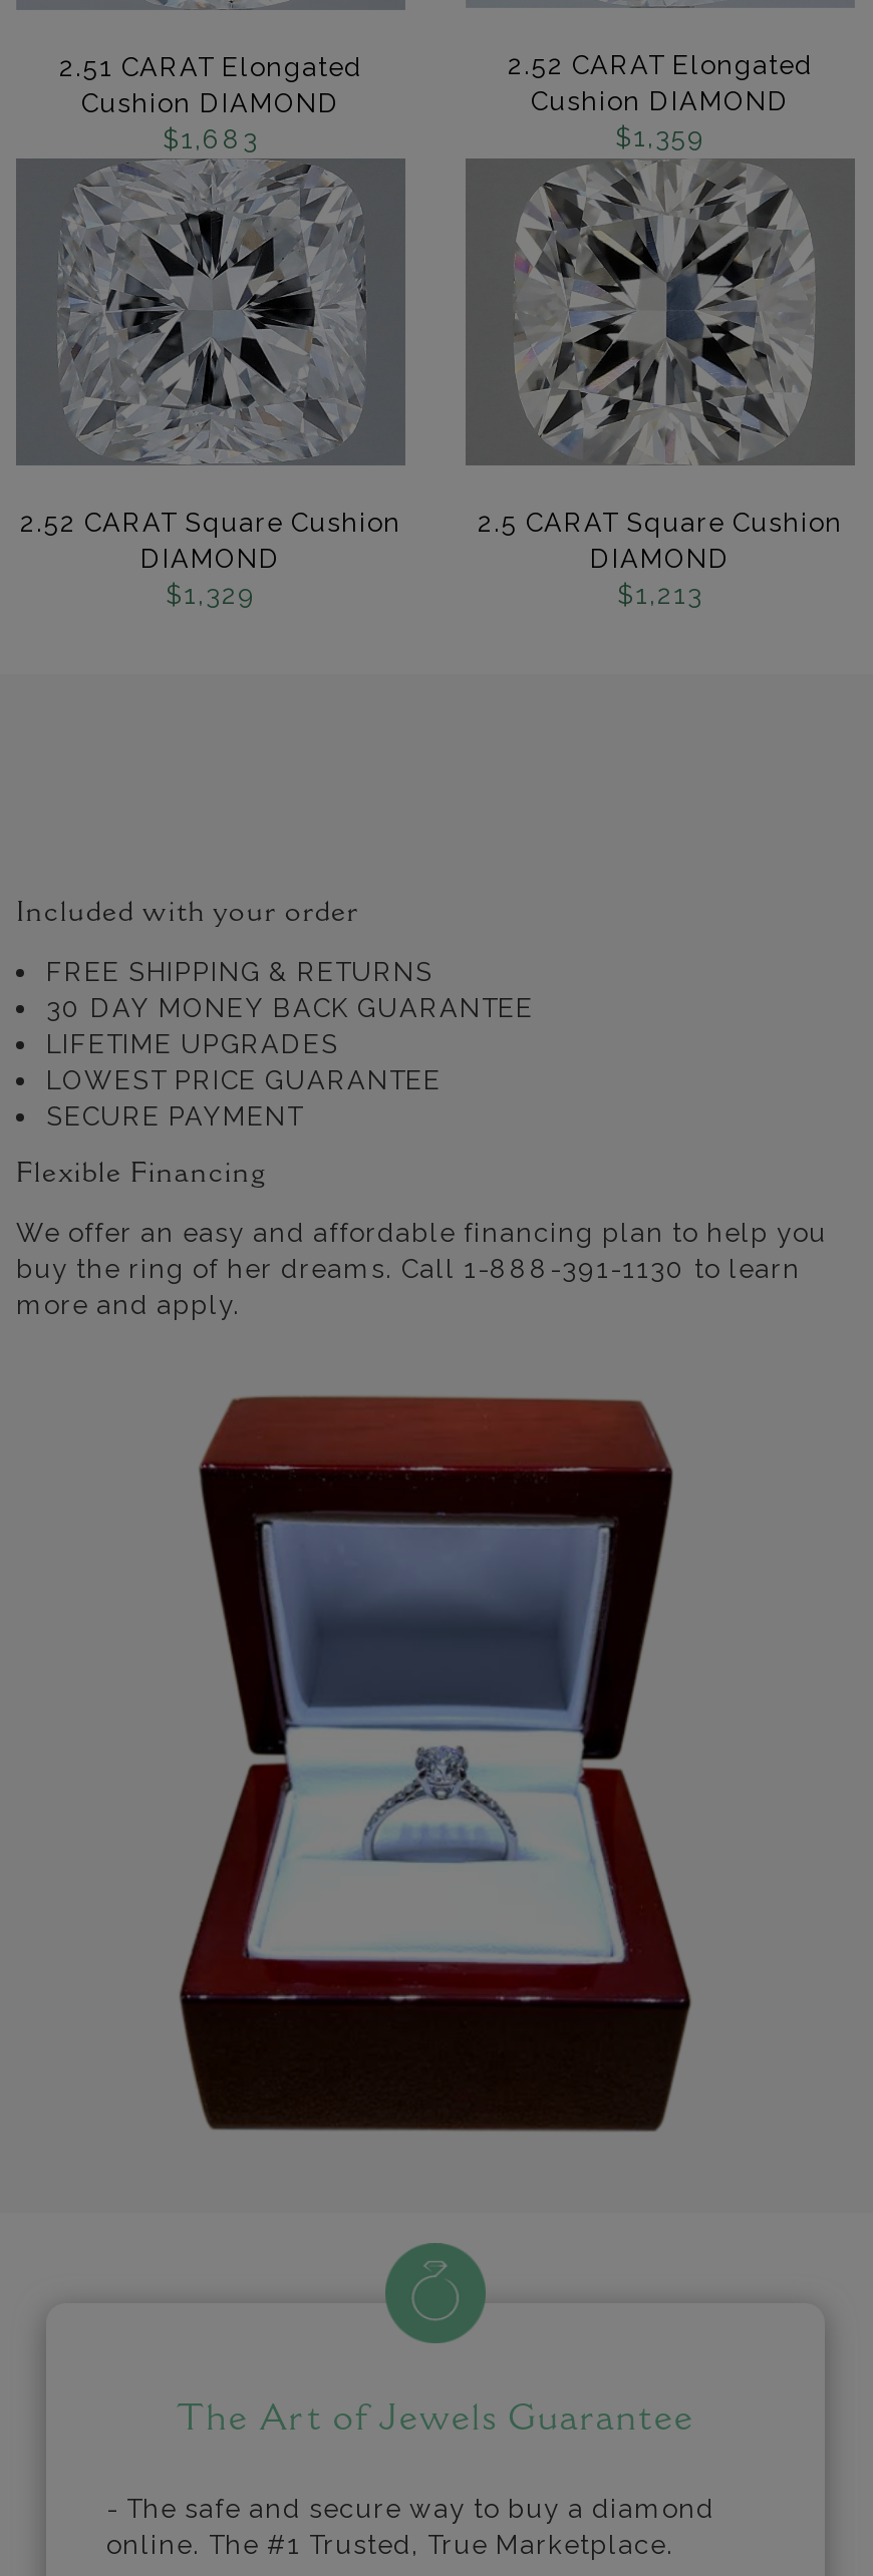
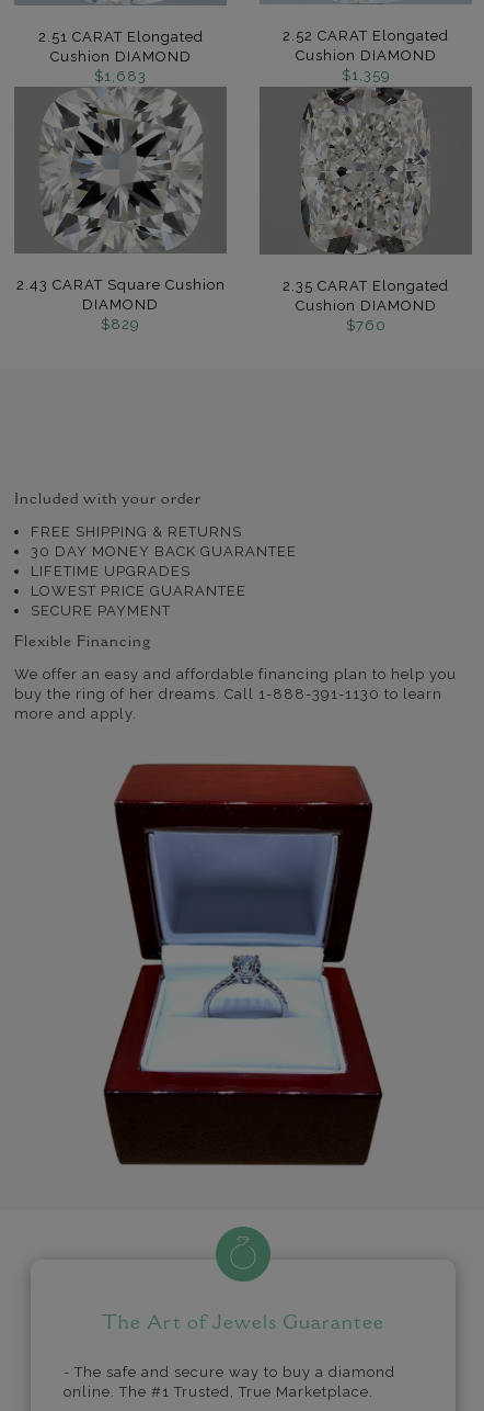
- [image]
- 2.52 CARAT Square Cushion
+ [image]
+ 2.43 CARAT Square Cushion

- [image]
- 2.5 CARAT Square Cushion
- DIAMOND
- $1,213
+ [image]
+ 2.35 CARAT Elongated
+ Cushion DIAMOND
+ $760

- $1,329
+ $829
